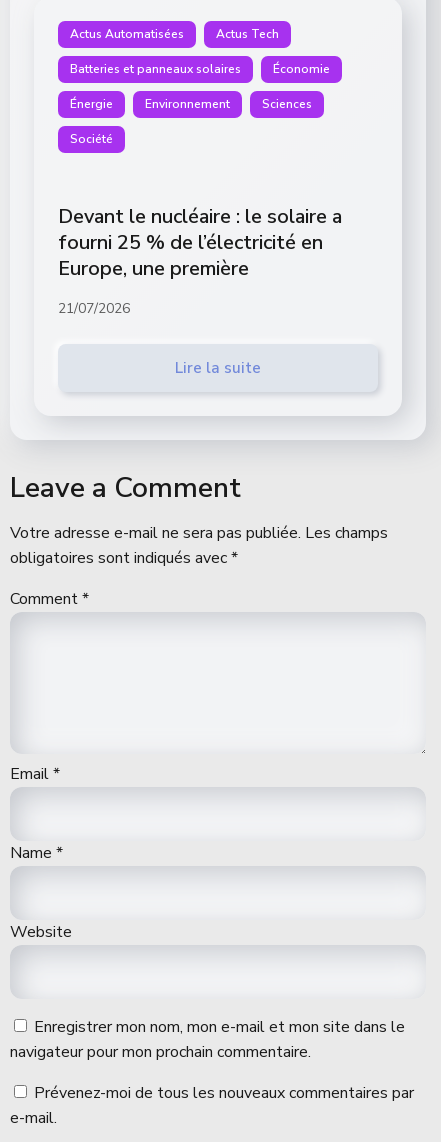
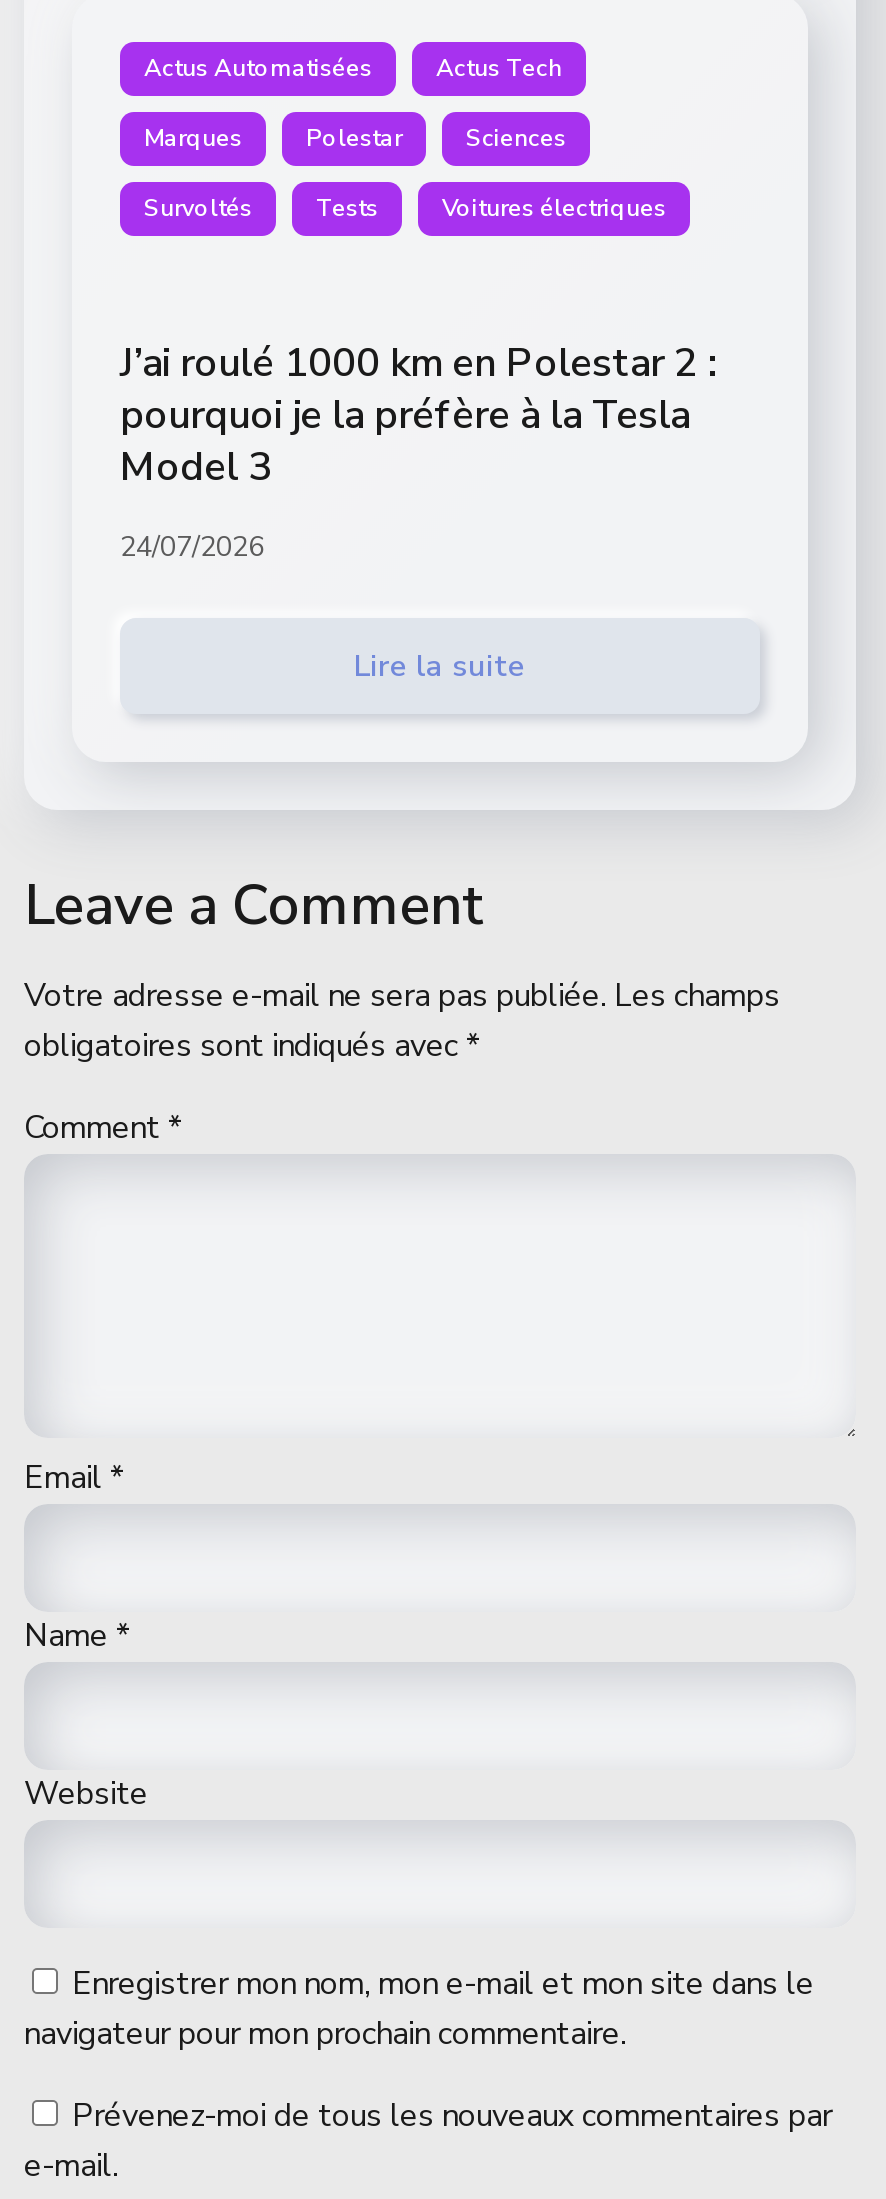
- Batteries et panneaux solaires
- Économie
- Énergie
- Environnement
+ Marques
+ Polestar

- Société
+ Survoltés
+ Tests
+ Voitures électriques

- Devant le nucléaire : le solaire a
- fourni 25 % de l’électricité en
- Europe, une première
+ J’ai roulé 1000 km en Polestar 2 :
+ pourquoi je la préfère à la Tesla
+ Model 3

- 21/07/2026
+ 24/07/2026
